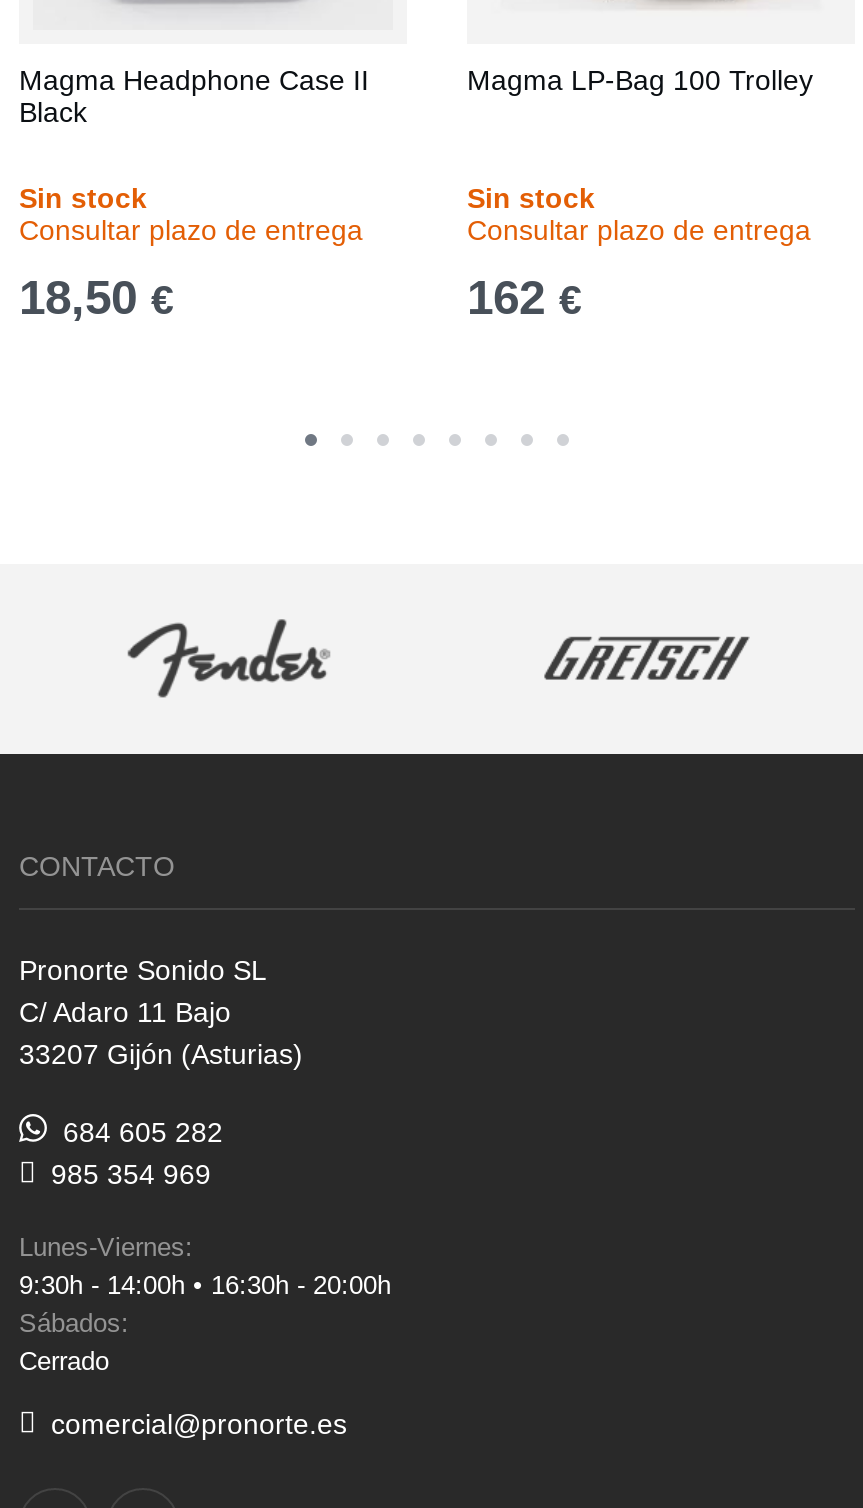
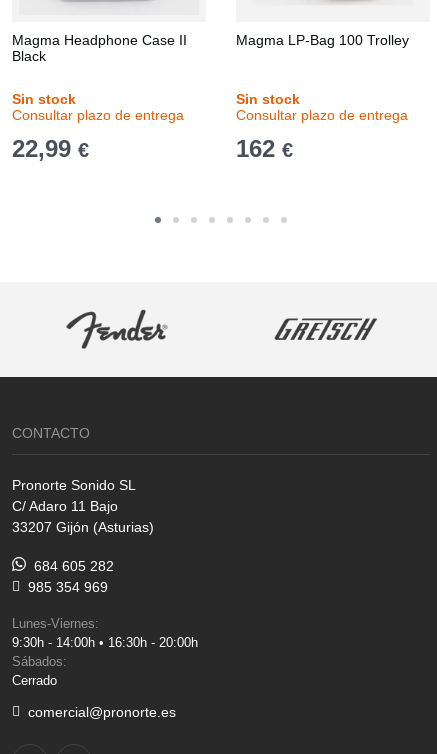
- 18,50 €
+ 22,99 €
